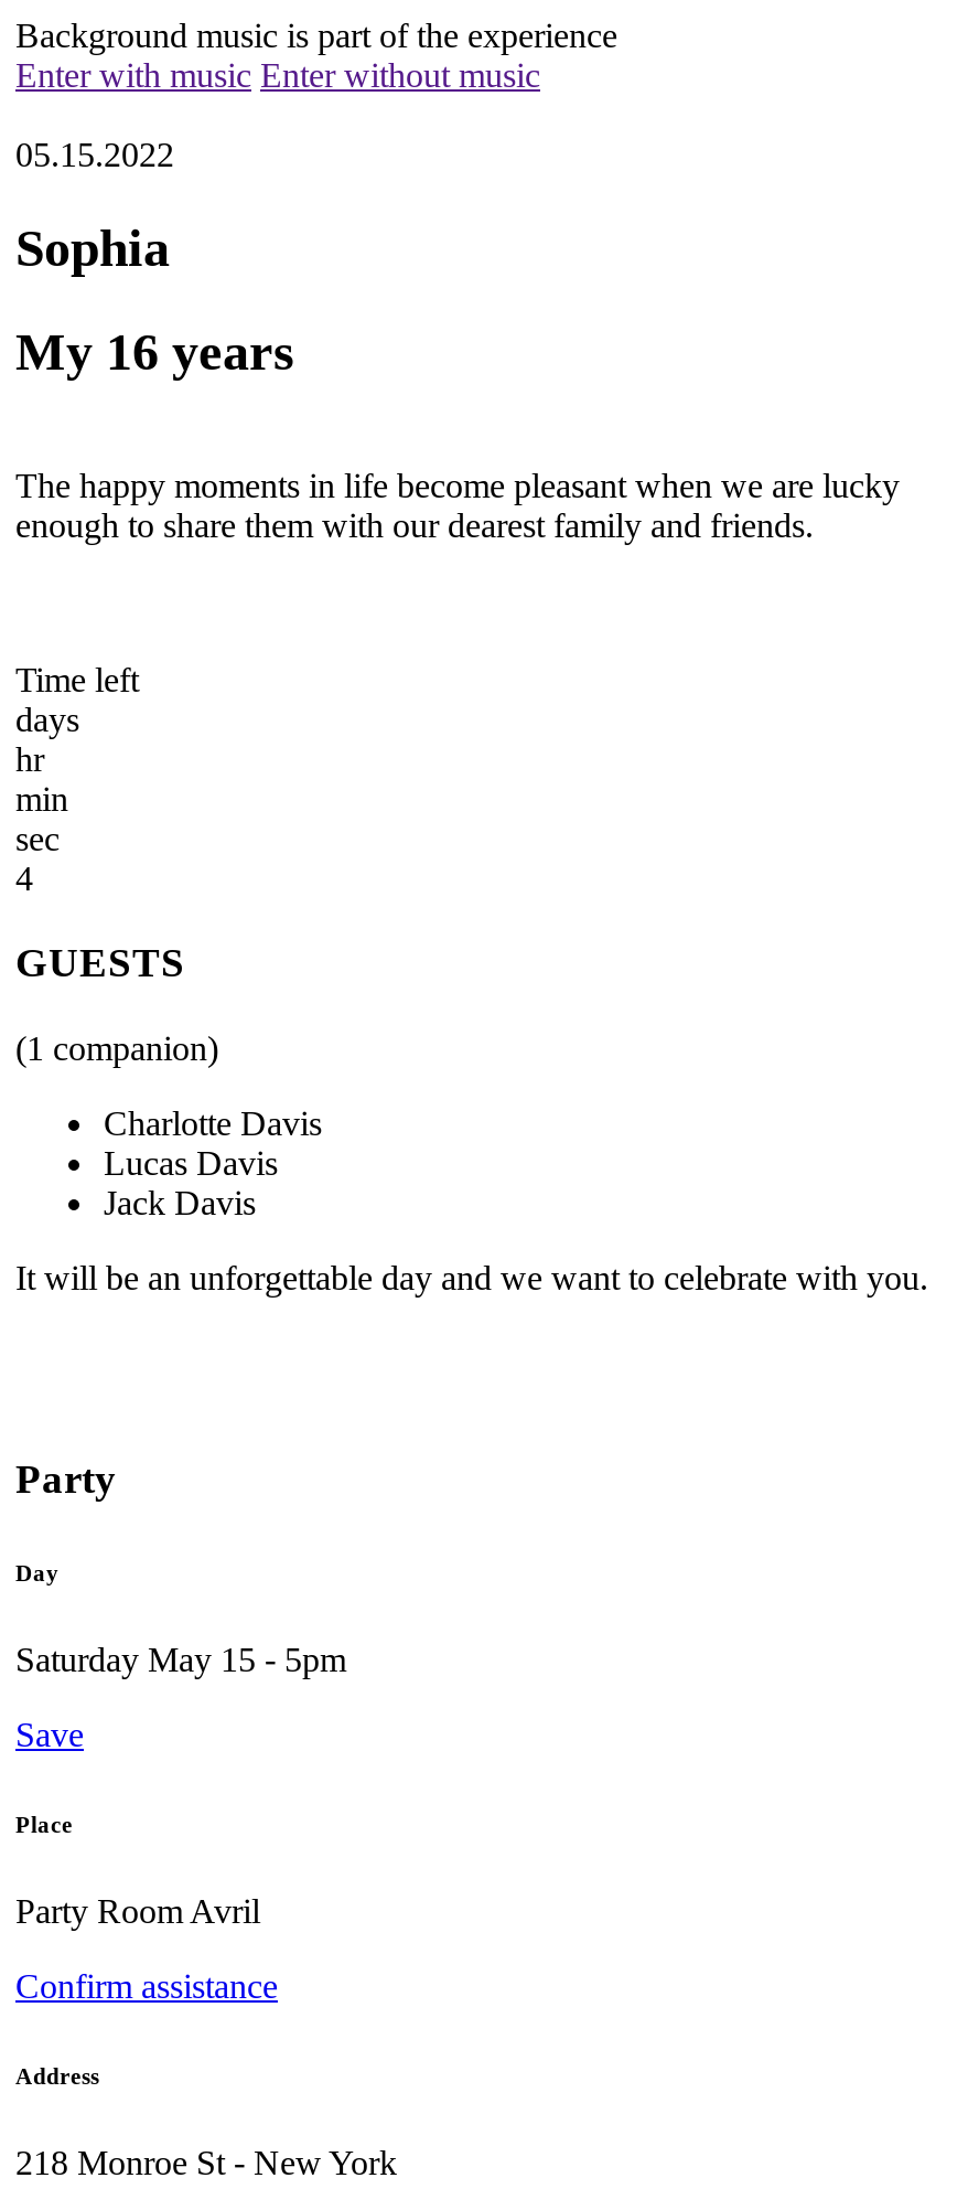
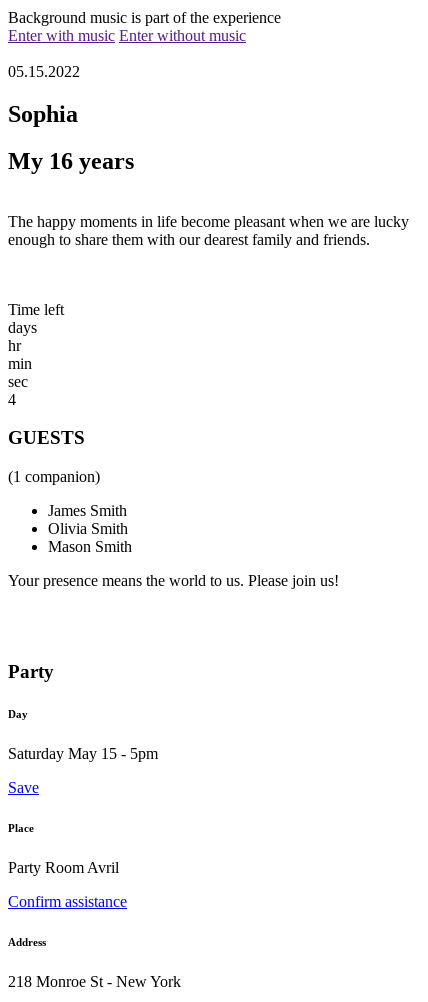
- Charlotte Davis
- Lucas Davis
- Jack Davis
+ James Smith
+ Olivia Smith
+ Mason Smith

- It will be an unforgettable day and we want to celebrate with you.
+ Your presence means the world to us. Please join us!
